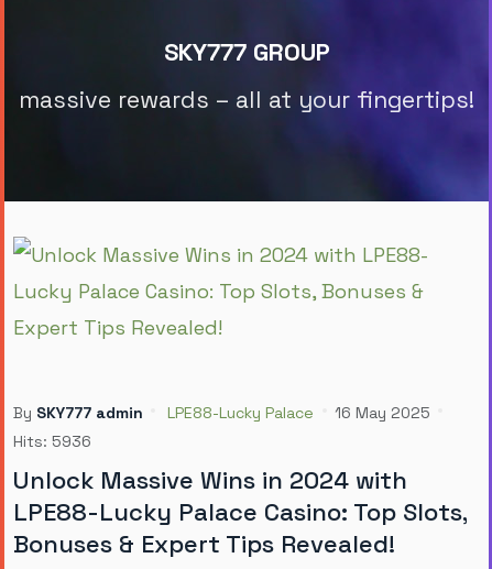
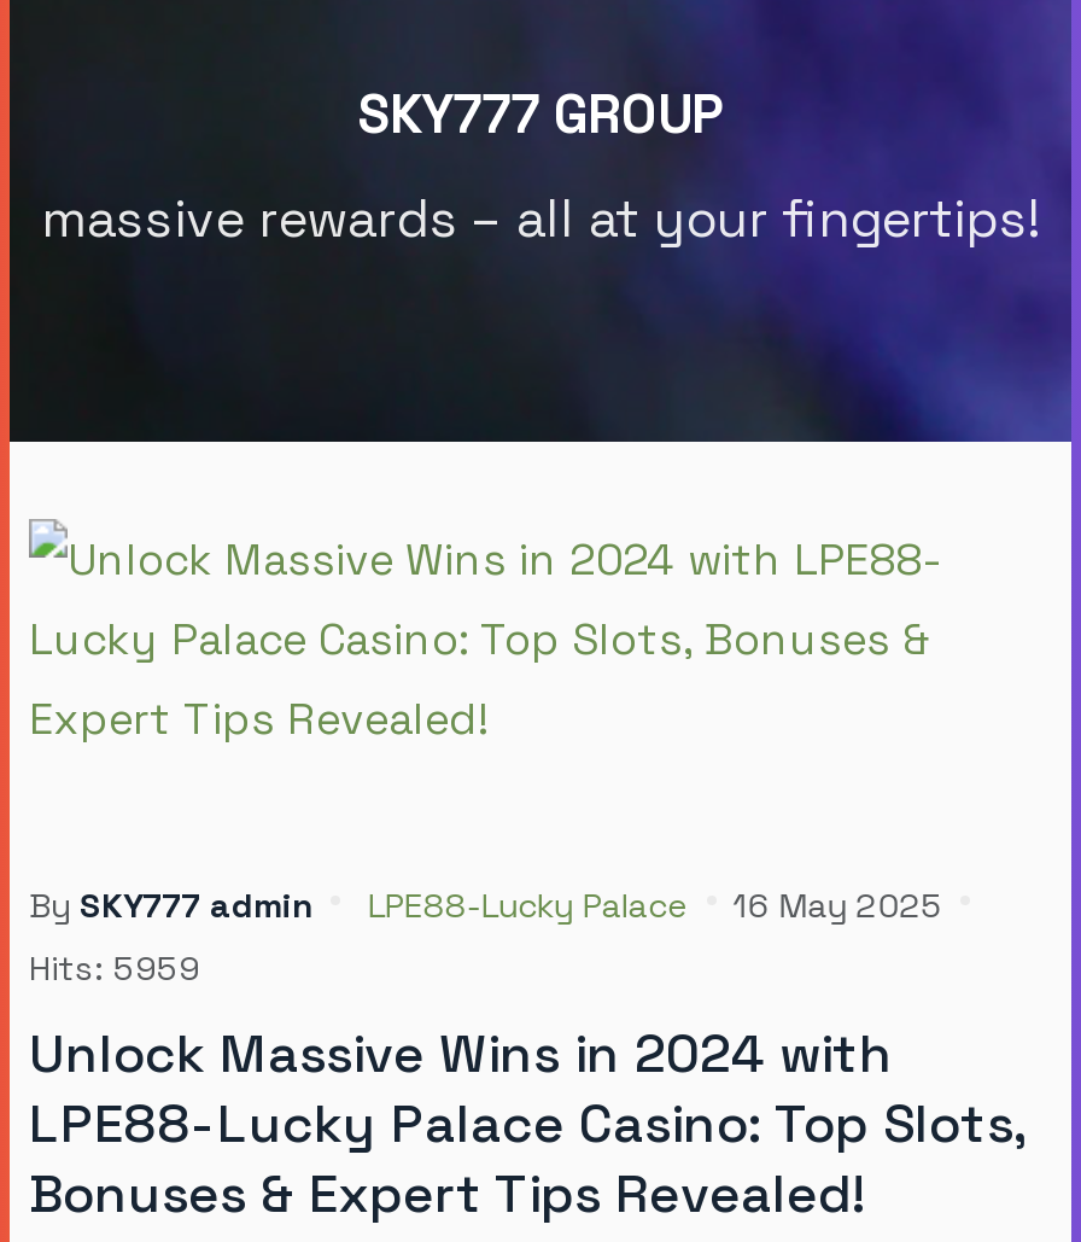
- Hits: 5936
+ Hits: 5959
